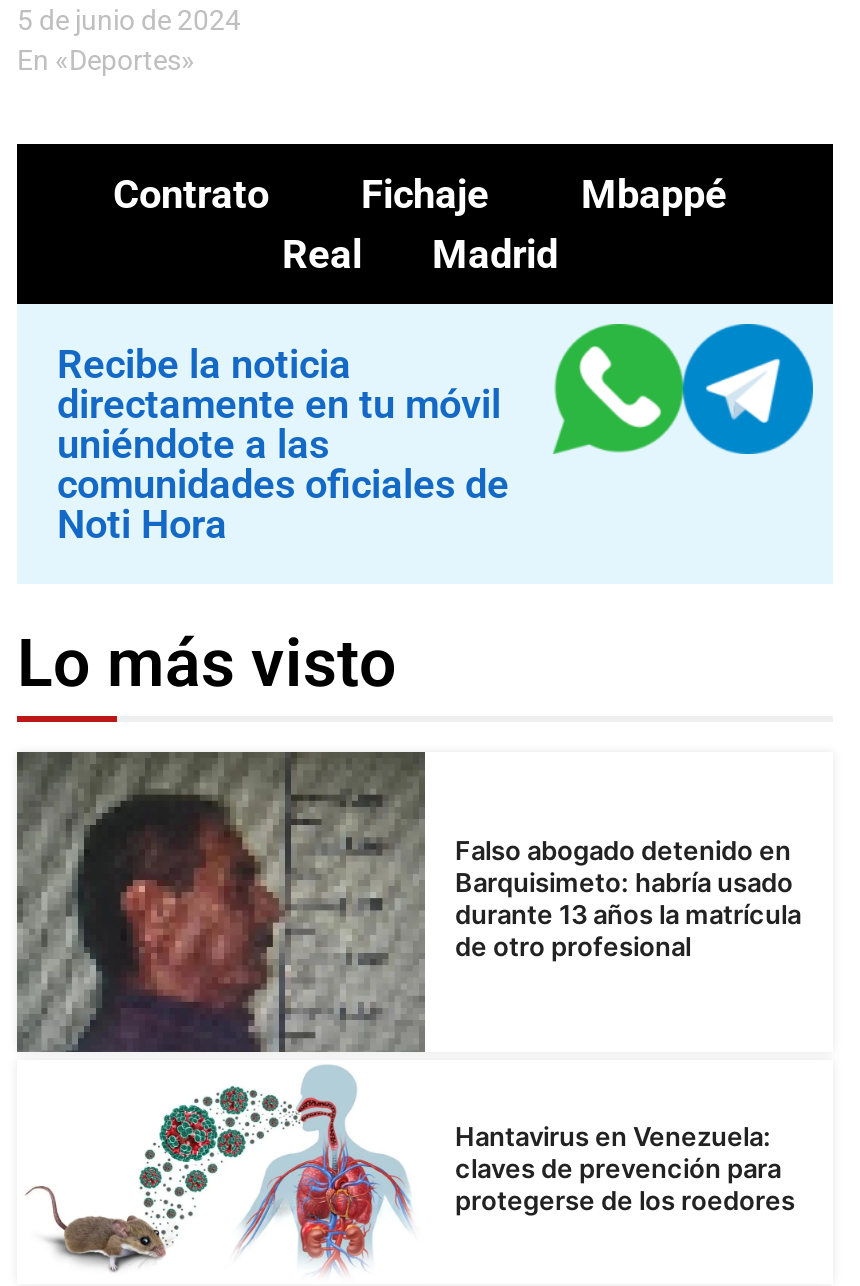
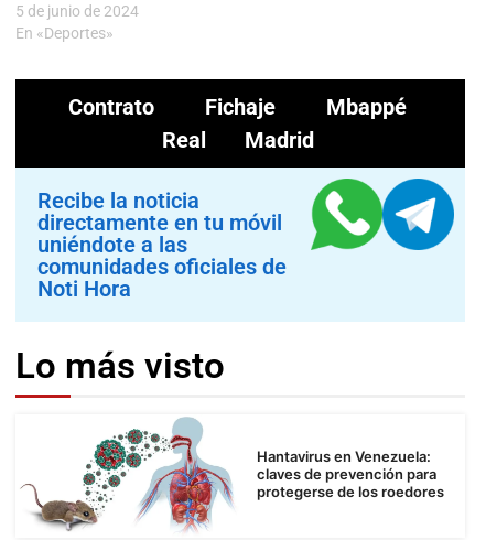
- [image]
- Falso abogado detenido en
- Barquisimeto: habría usado
- durante 13 años la matrícula
- de otro profesional
